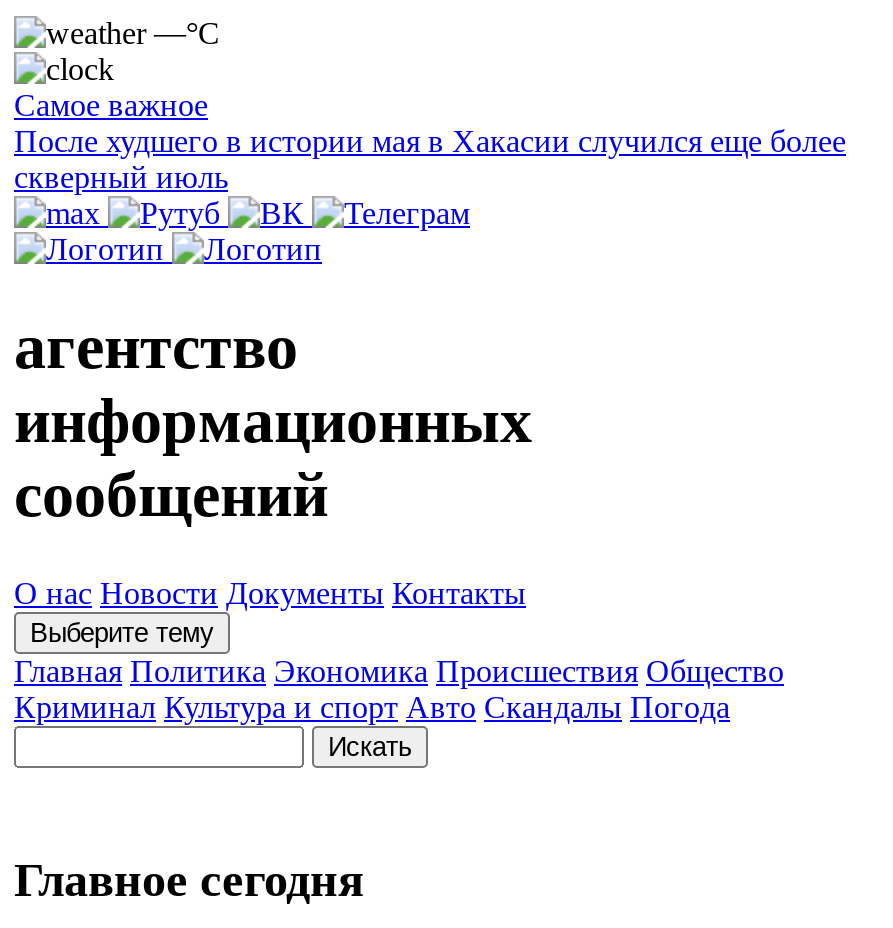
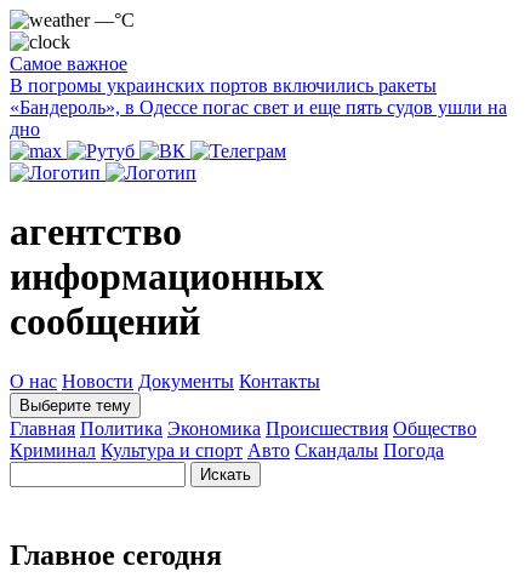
- После худшего в истории мая в Хакасии случился еще более
- скверный июль
+ В погромы украинских портов включились ракеты
+ «Бандероль», в Одессе погас свет и еще пять судов ушли на
+ дно
